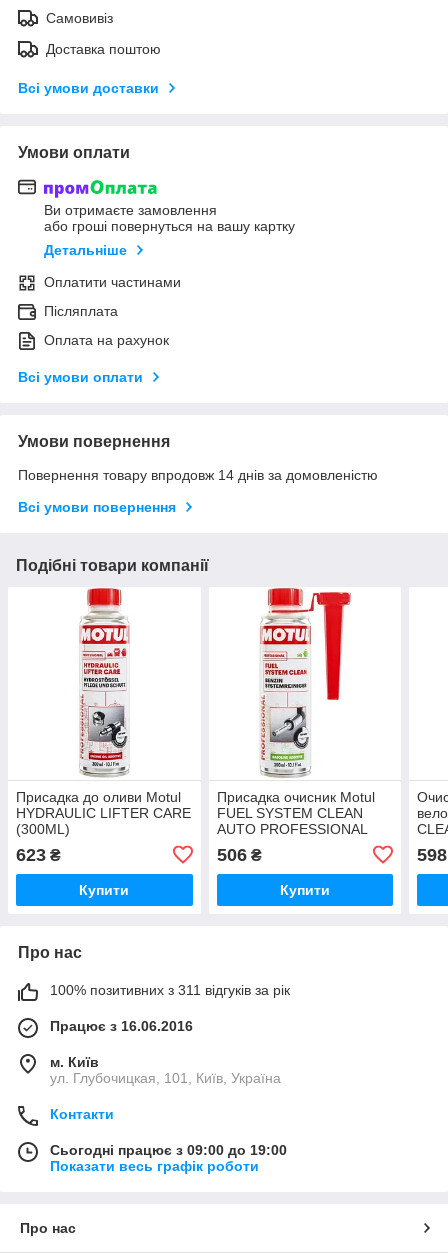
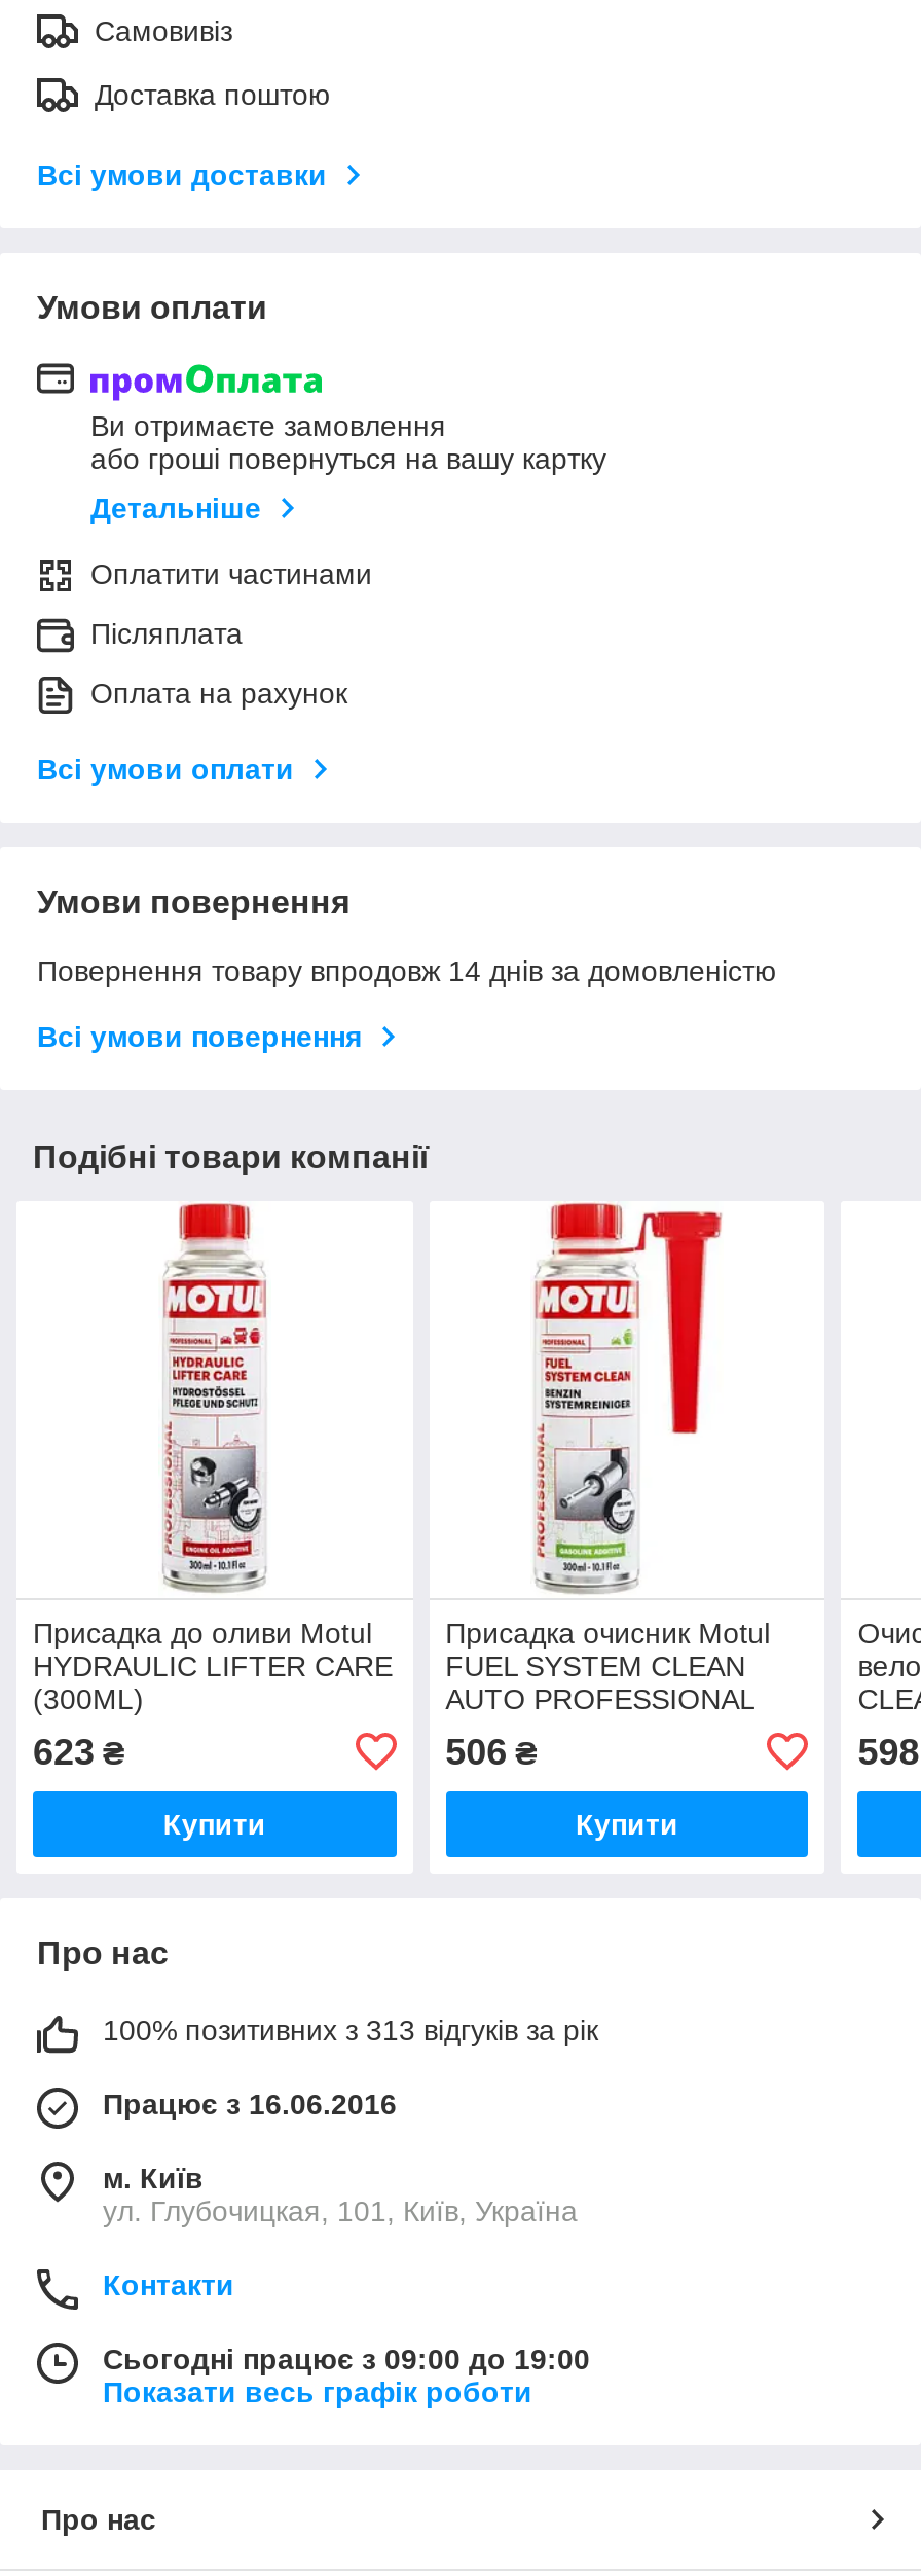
- 100% позитивних з 311 відгуків за рік
+ 100% позитивних з 313 відгуків за рік
